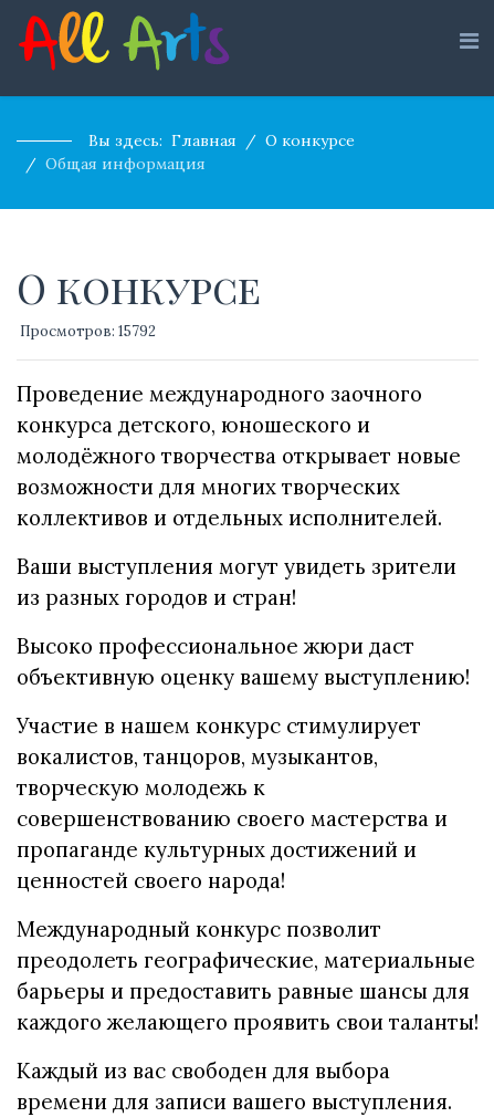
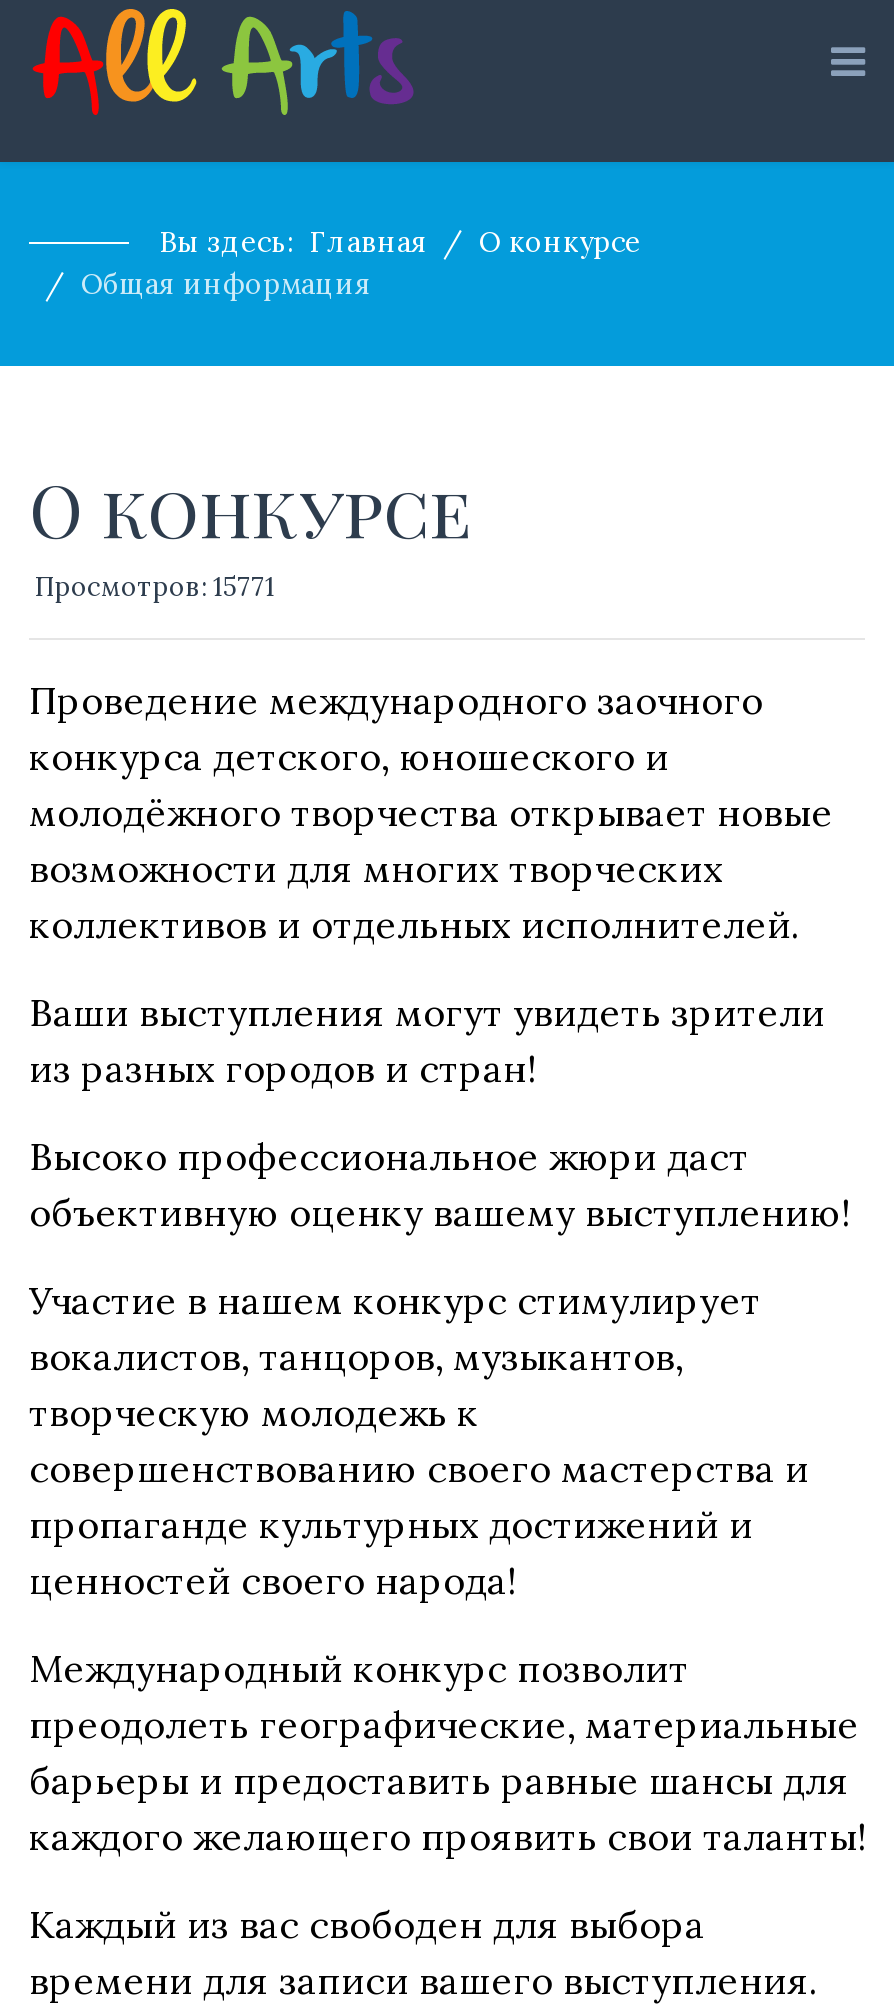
- Просмотров: 15792
+ Просмотров: 15771
